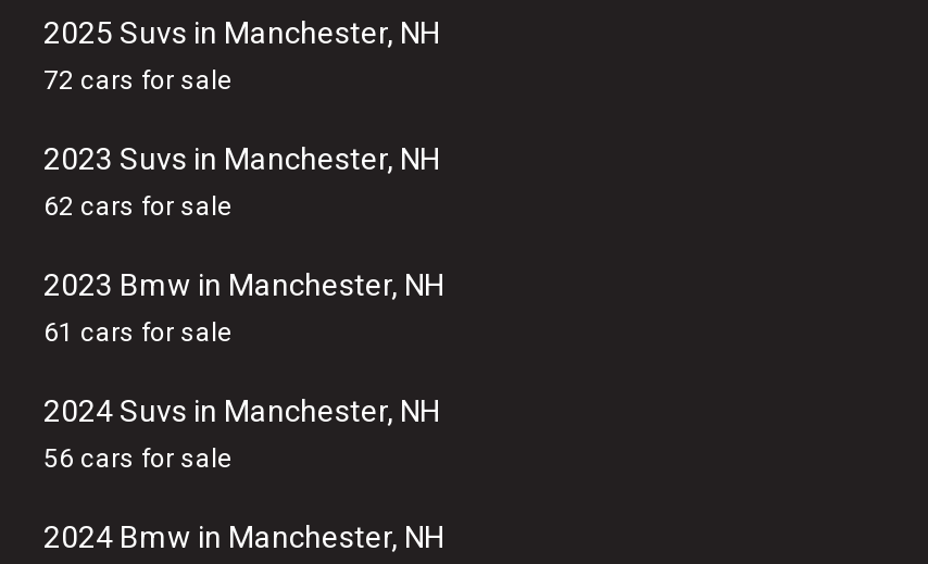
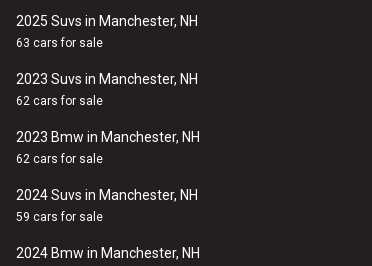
- 72 cars for sale
+ 63 cars for sale

- 61 cars for sale
+ 62 cars for sale

- 56 cars for sale
+ 59 cars for sale
